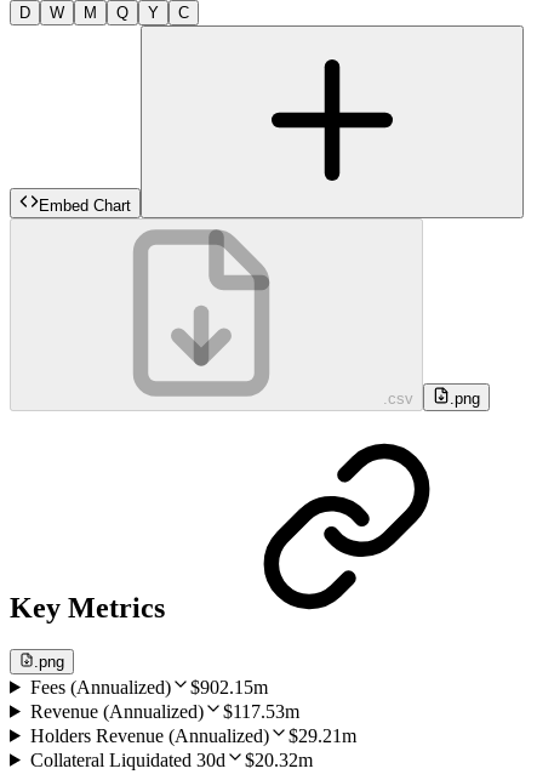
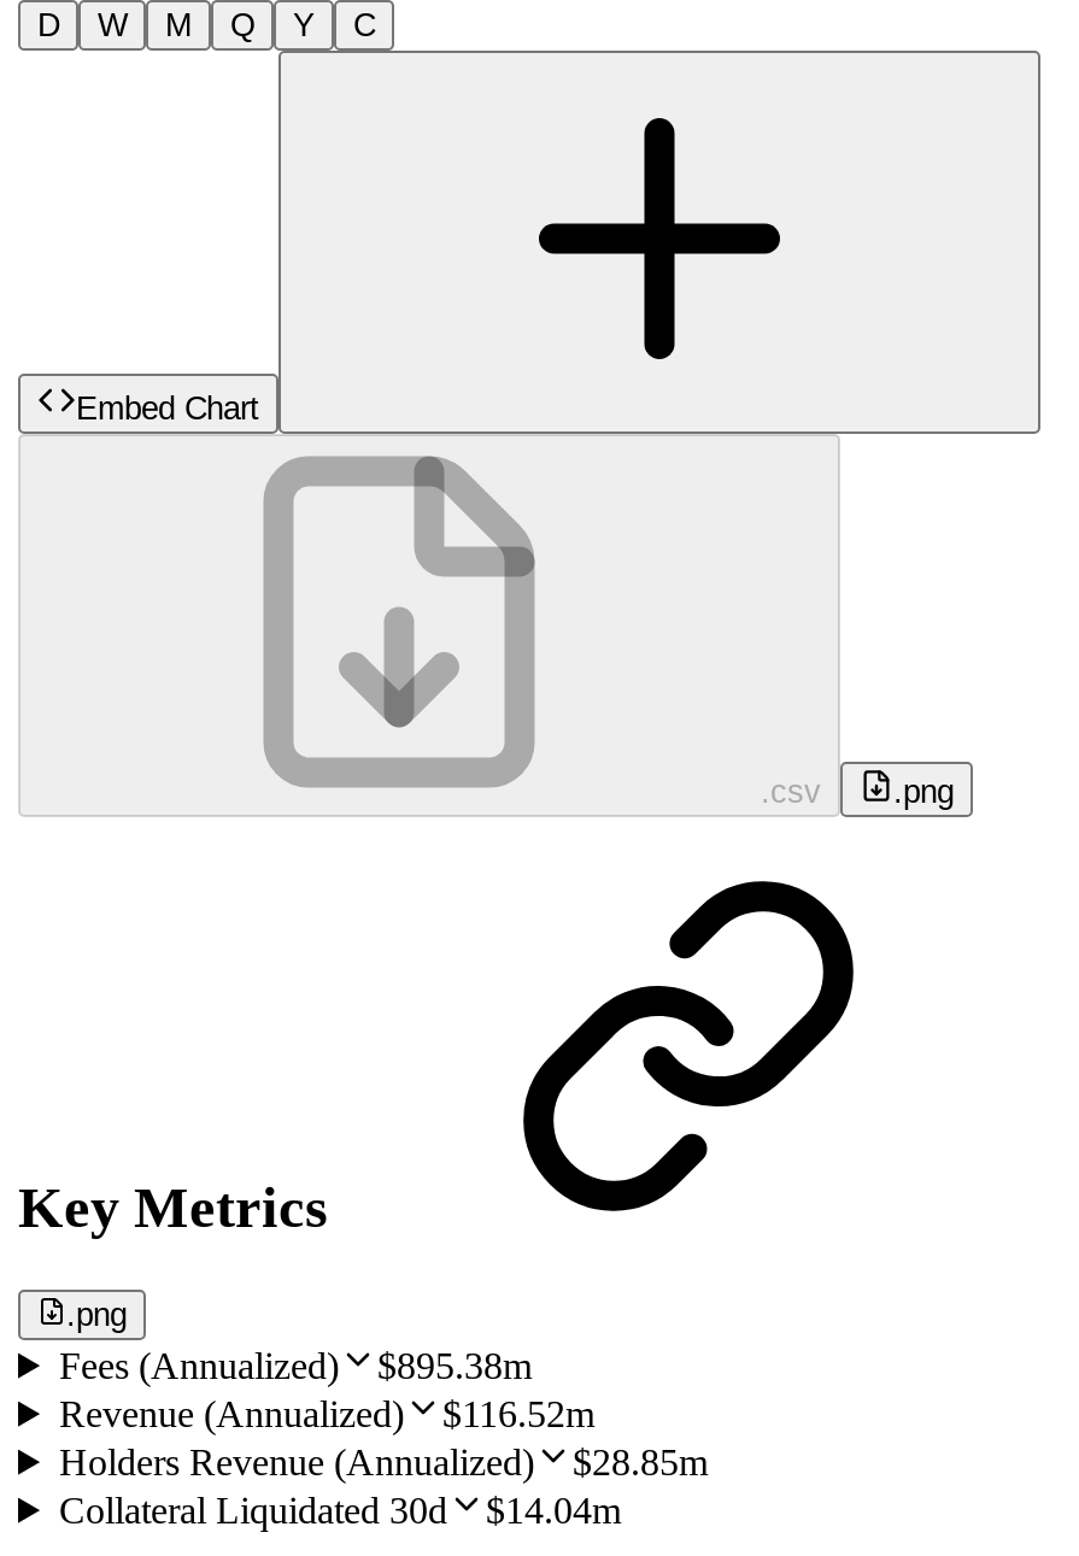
- Fees (Annualized) $902.15m
+ Fees (Annualized) $895.38m

- Revenue (Annualized) $117.53m
+ Revenue (Annualized) $116.52m

- Holders Revenue (Annualized) $29.21m
+ Holders Revenue (Annualized) $28.85m

- Collateral Liquidated 30d $20.32m
+ Collateral Liquidated 30d $14.04m
